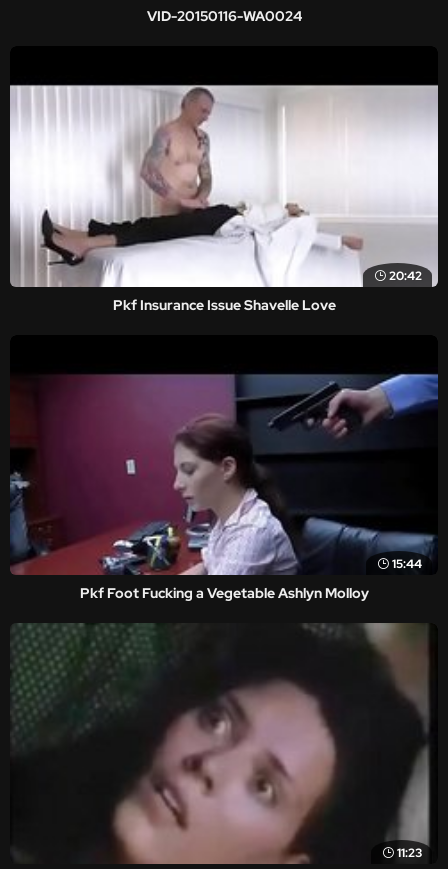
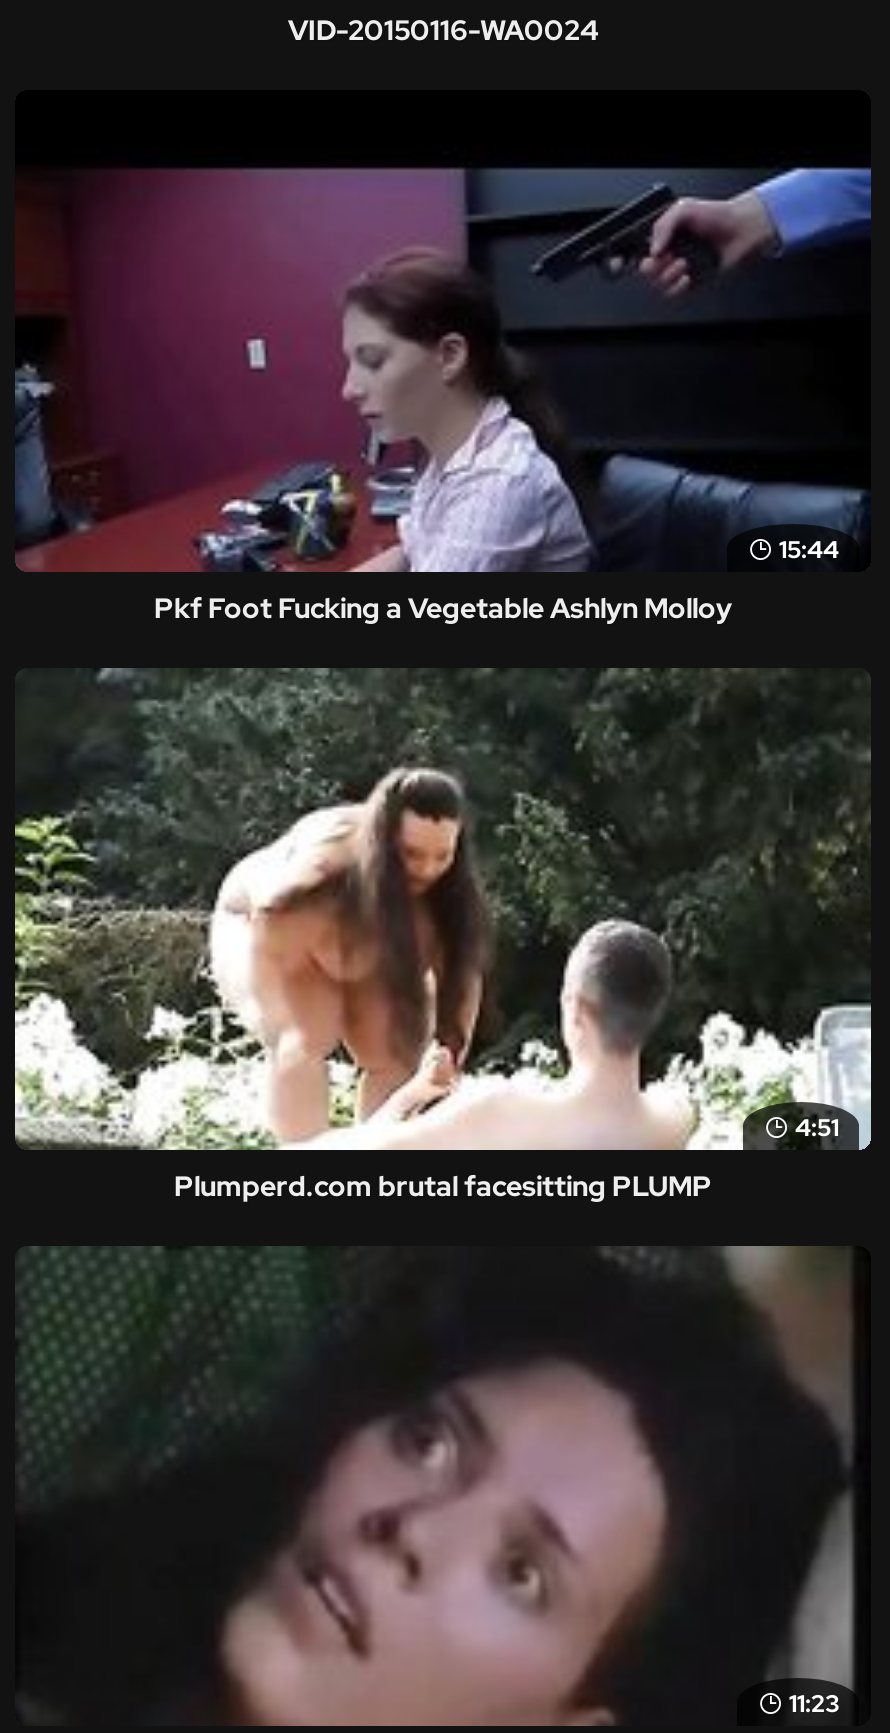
- [image]
- 20:42
- Pkf Insurance Issue Shavelle Love

moved up: [image] | 15:44 | Pkf Foot Fucking a Vegetable Ashlyn Molloy

+ [image]
+ 4:51
+ Plumperd.com brutal facesitting PLUMP
